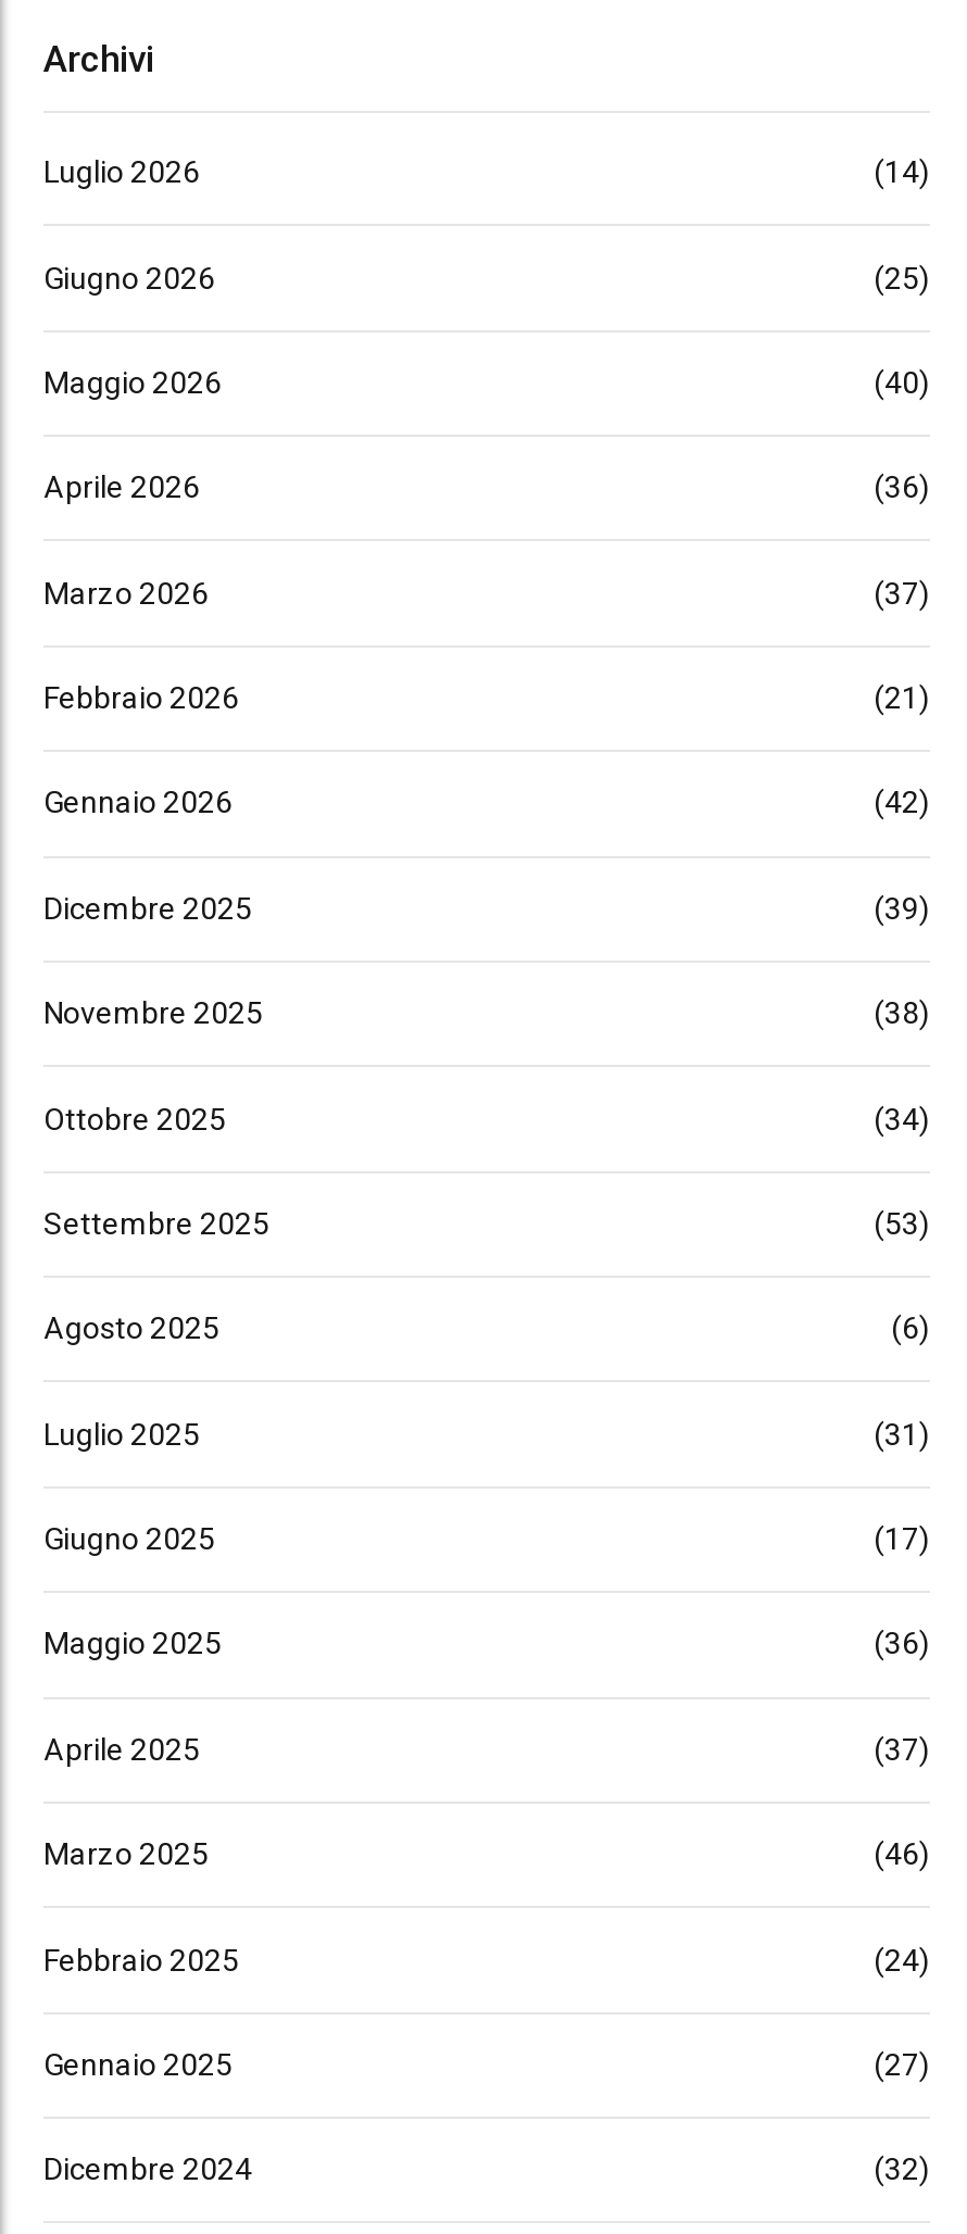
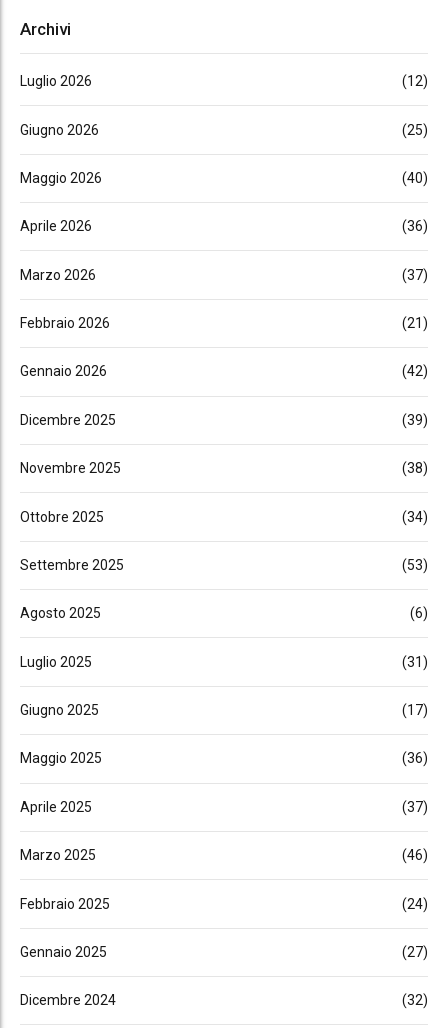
- (14)
+ (12)
